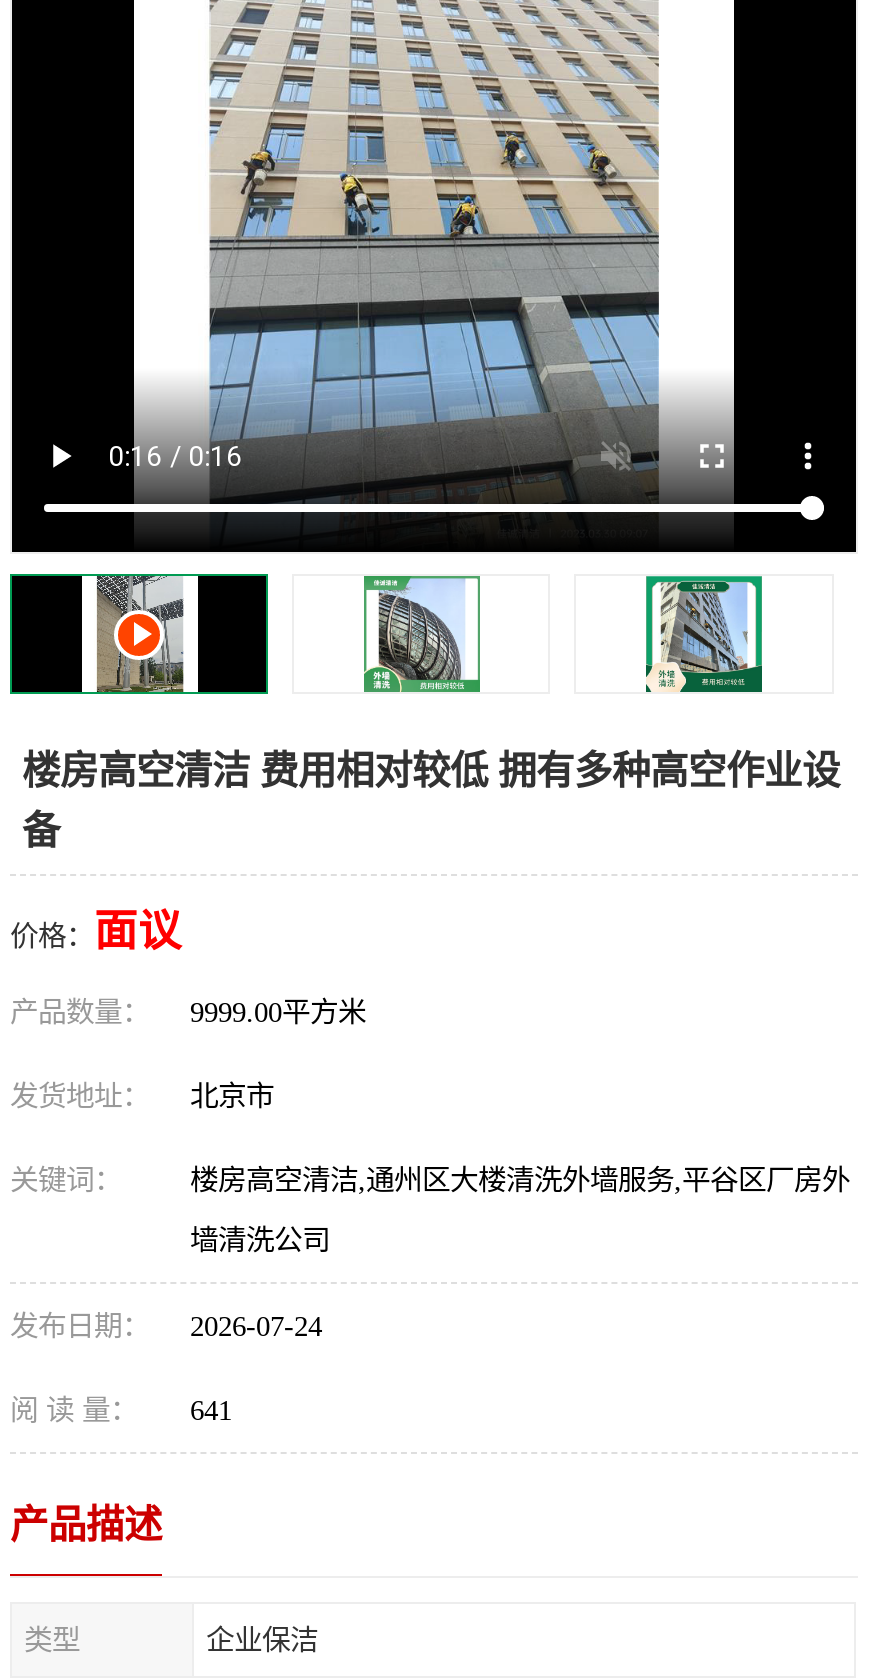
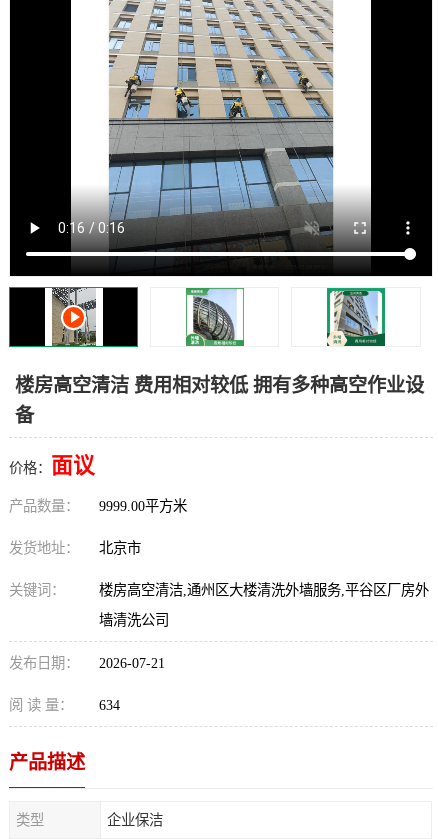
- 发布日期： 2026-07-24
+ 发布日期： 2026-07-21

- 阅 读 量： 641
+ 阅 读 量： 634
